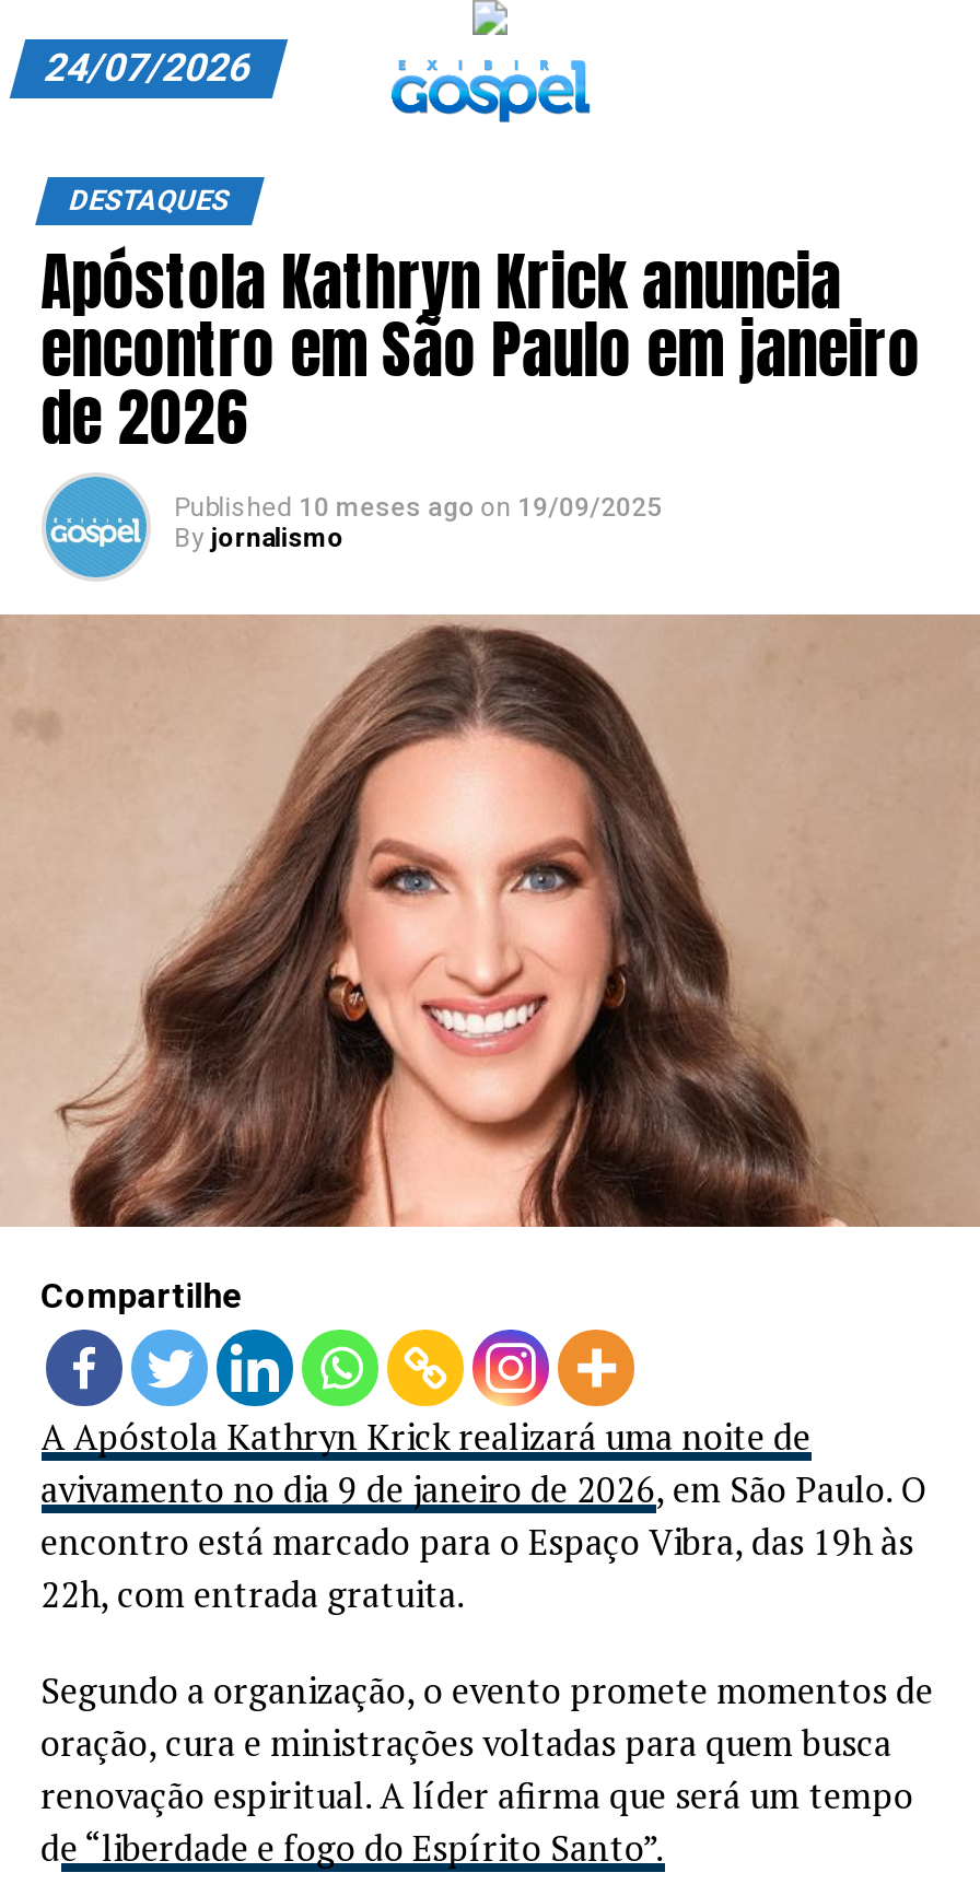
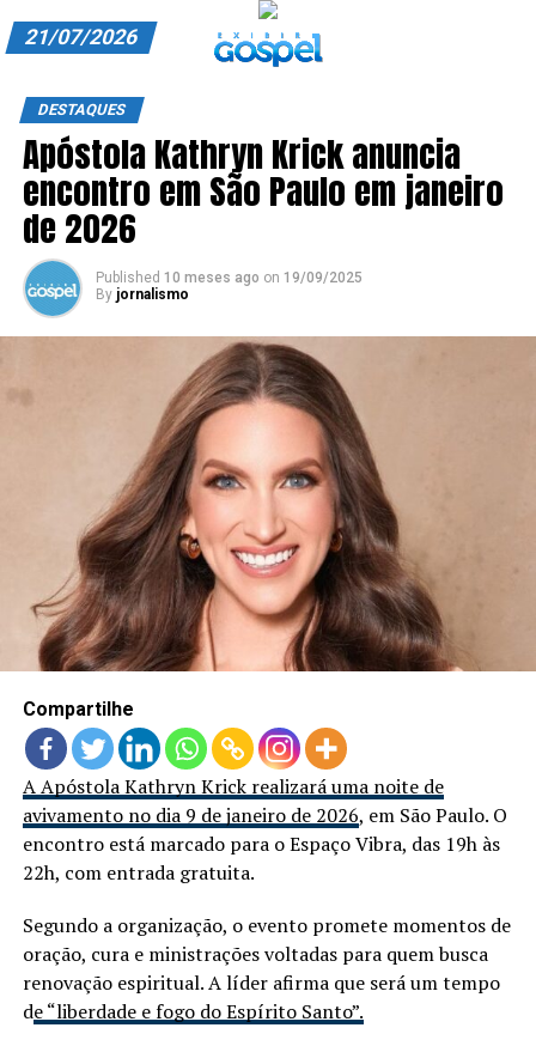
- 24/07/2026
+ 21/07/2026
